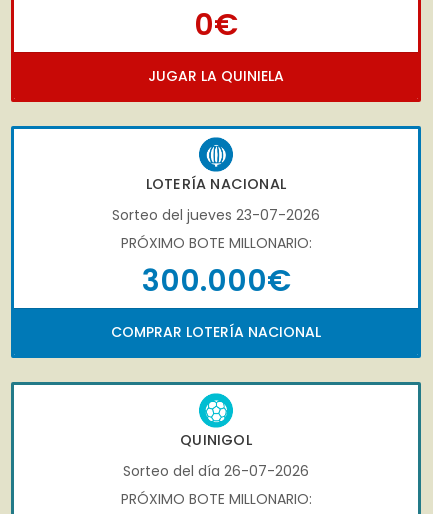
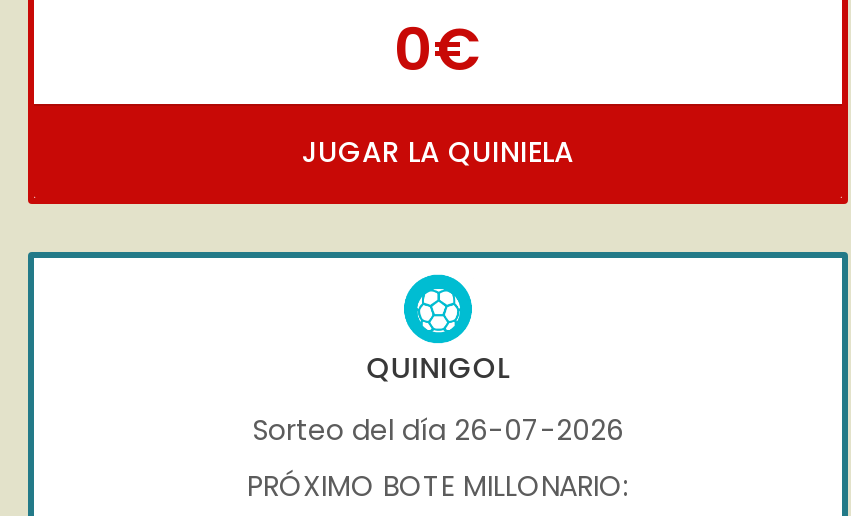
- [image]
- LOTERÍA NACIONAL
- Sorteo del jueves 23-07-2026
- PRÓXIMO BOTE MILLONARIO:
- 300.000€
- COMPRAR LOTERÍA NACIONAL
